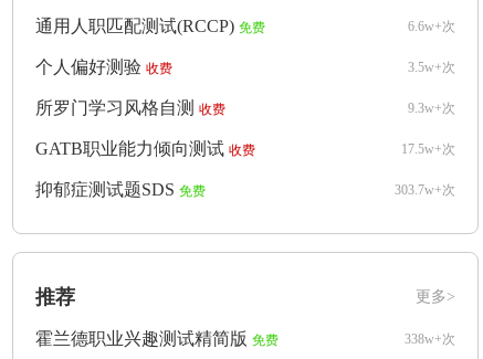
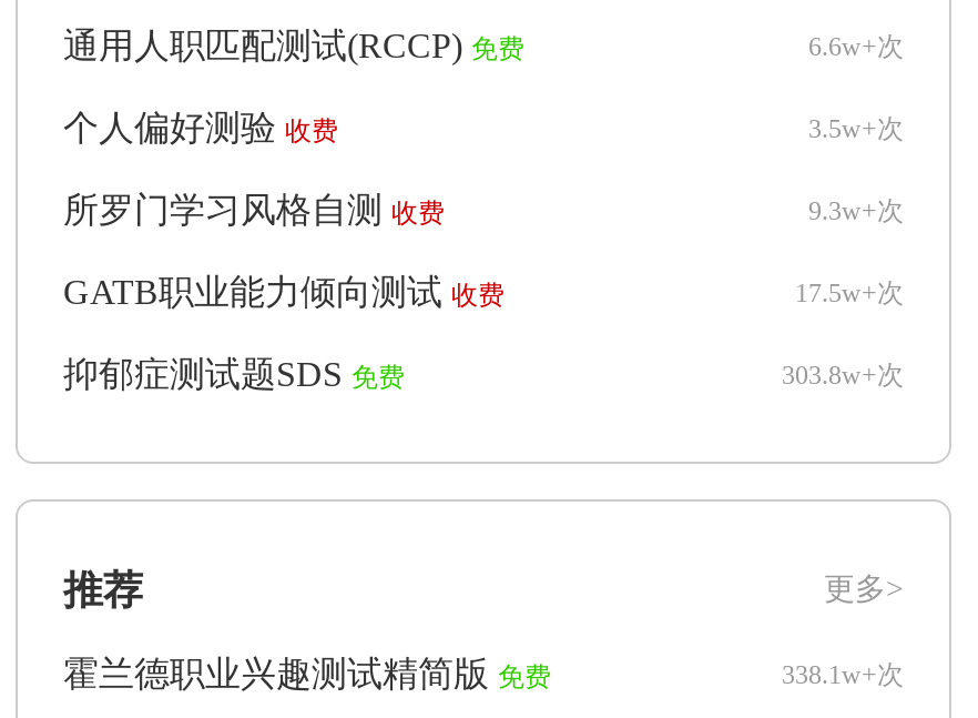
- 303.7w+次
+ 303.8w+次

- 338w+次
+ 338.1w+次
